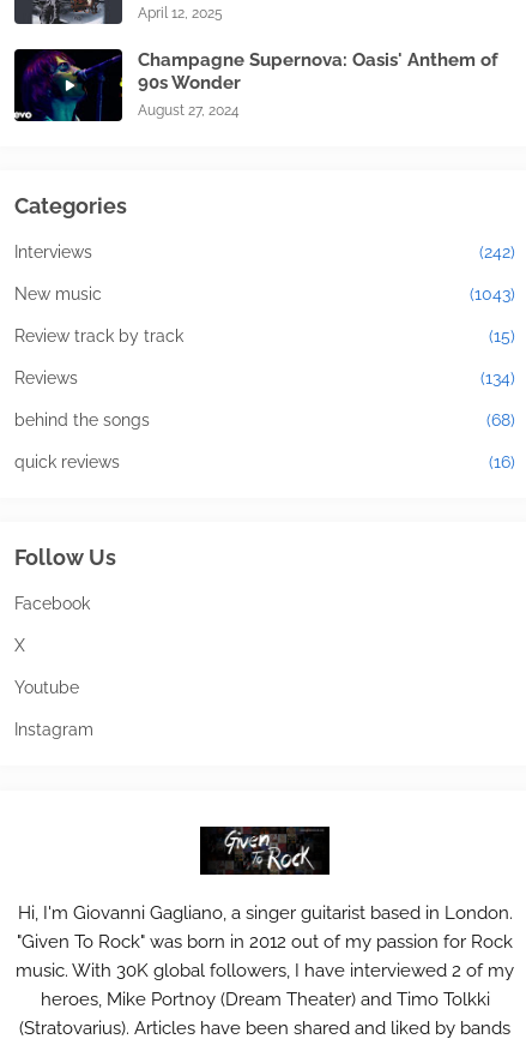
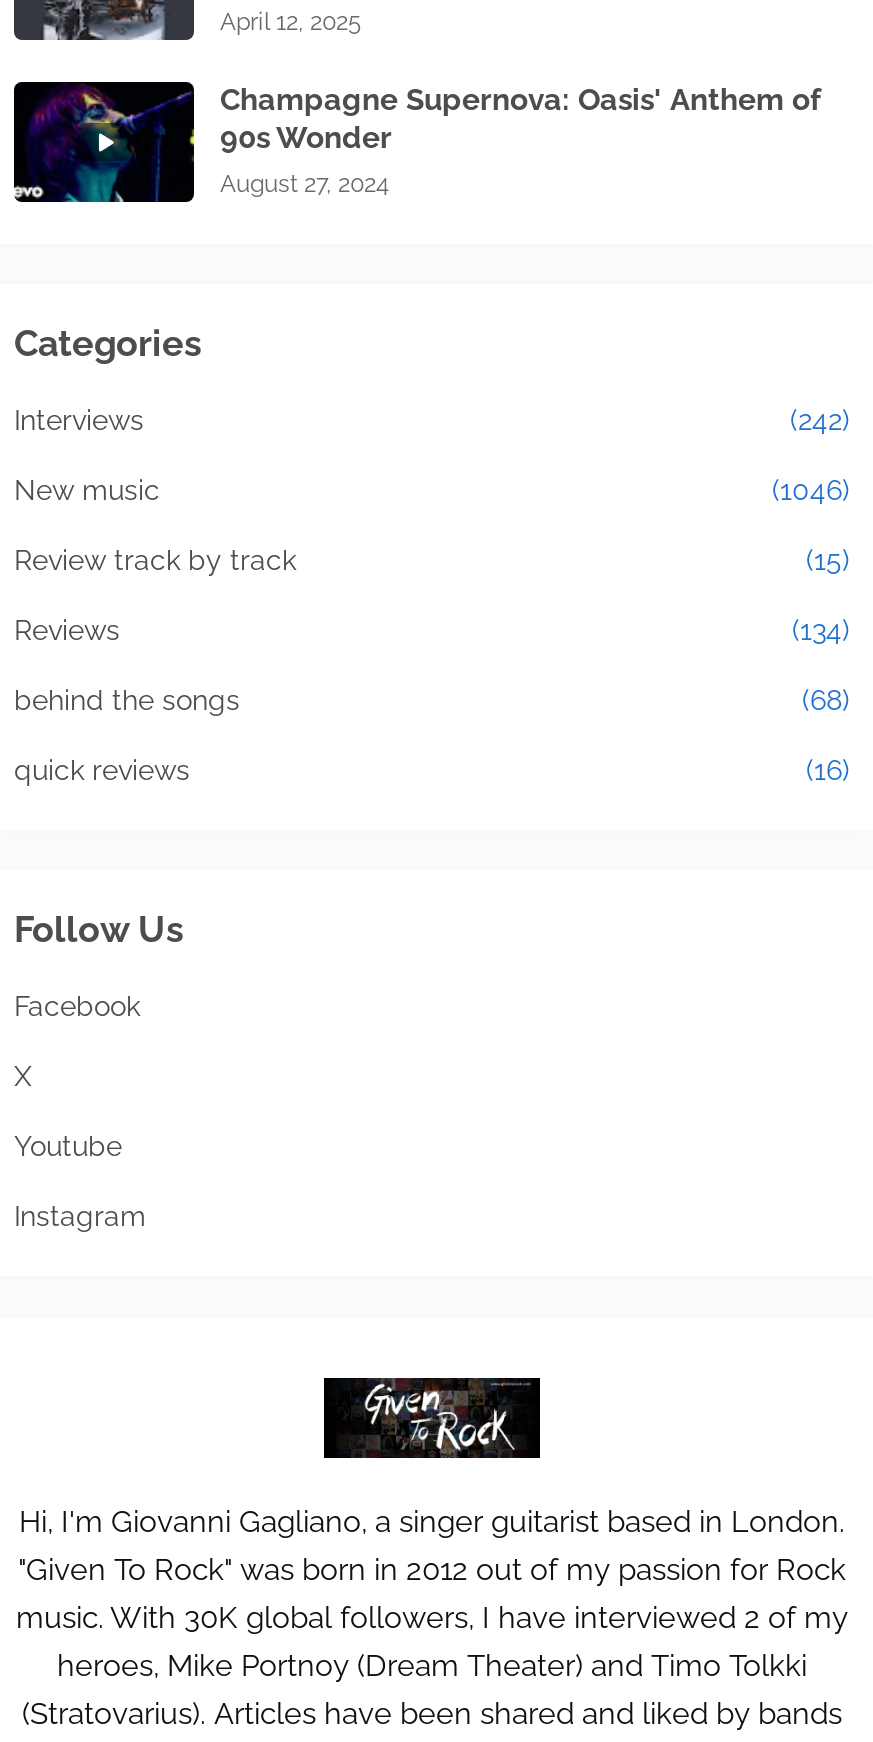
- (1043)
+ (1046)
